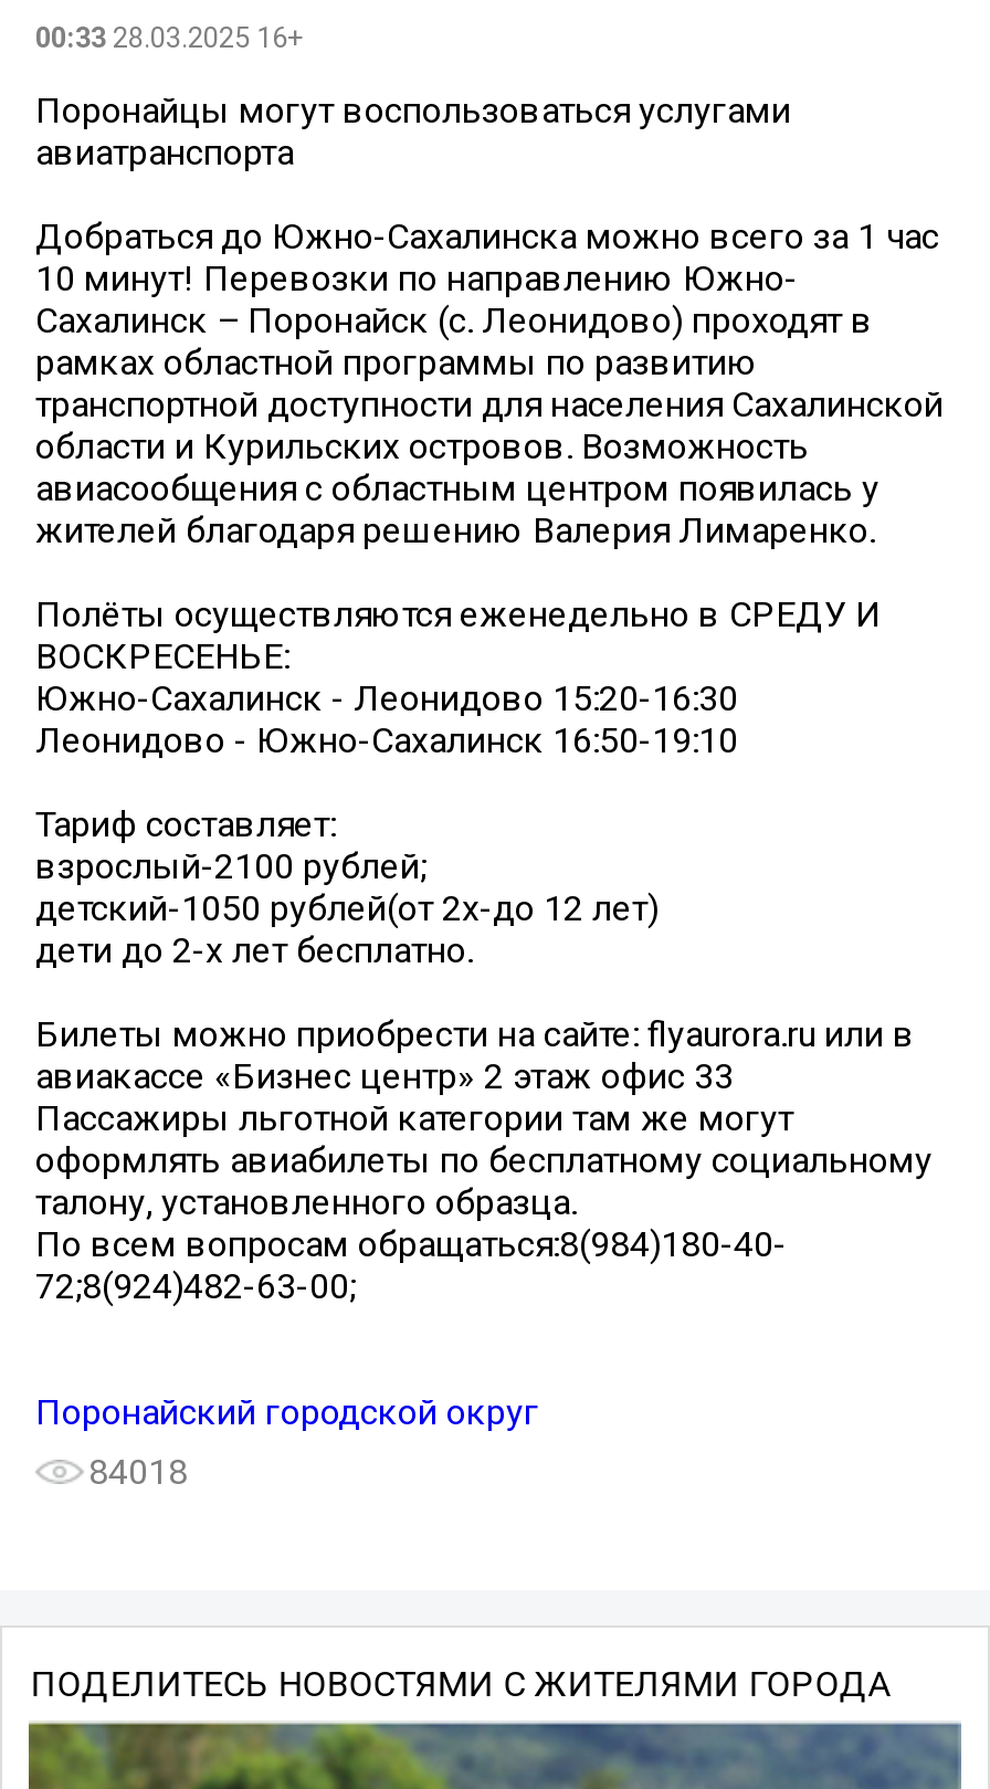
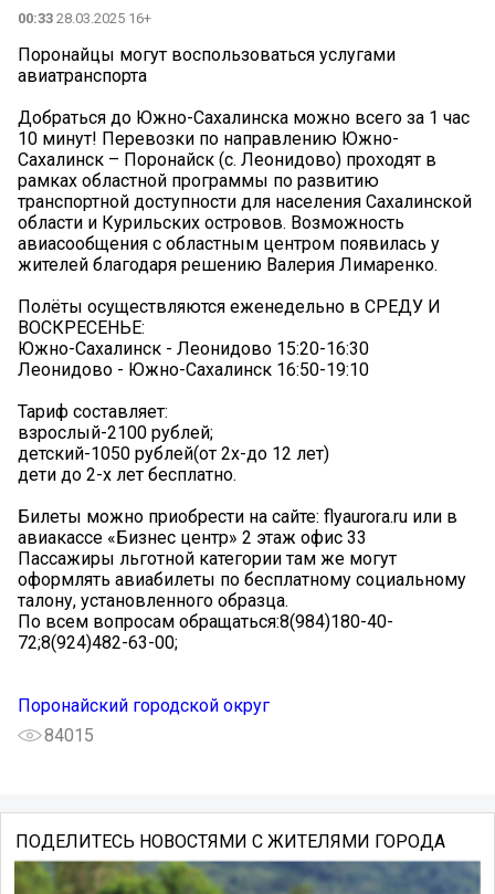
- 84018
+ 84015
